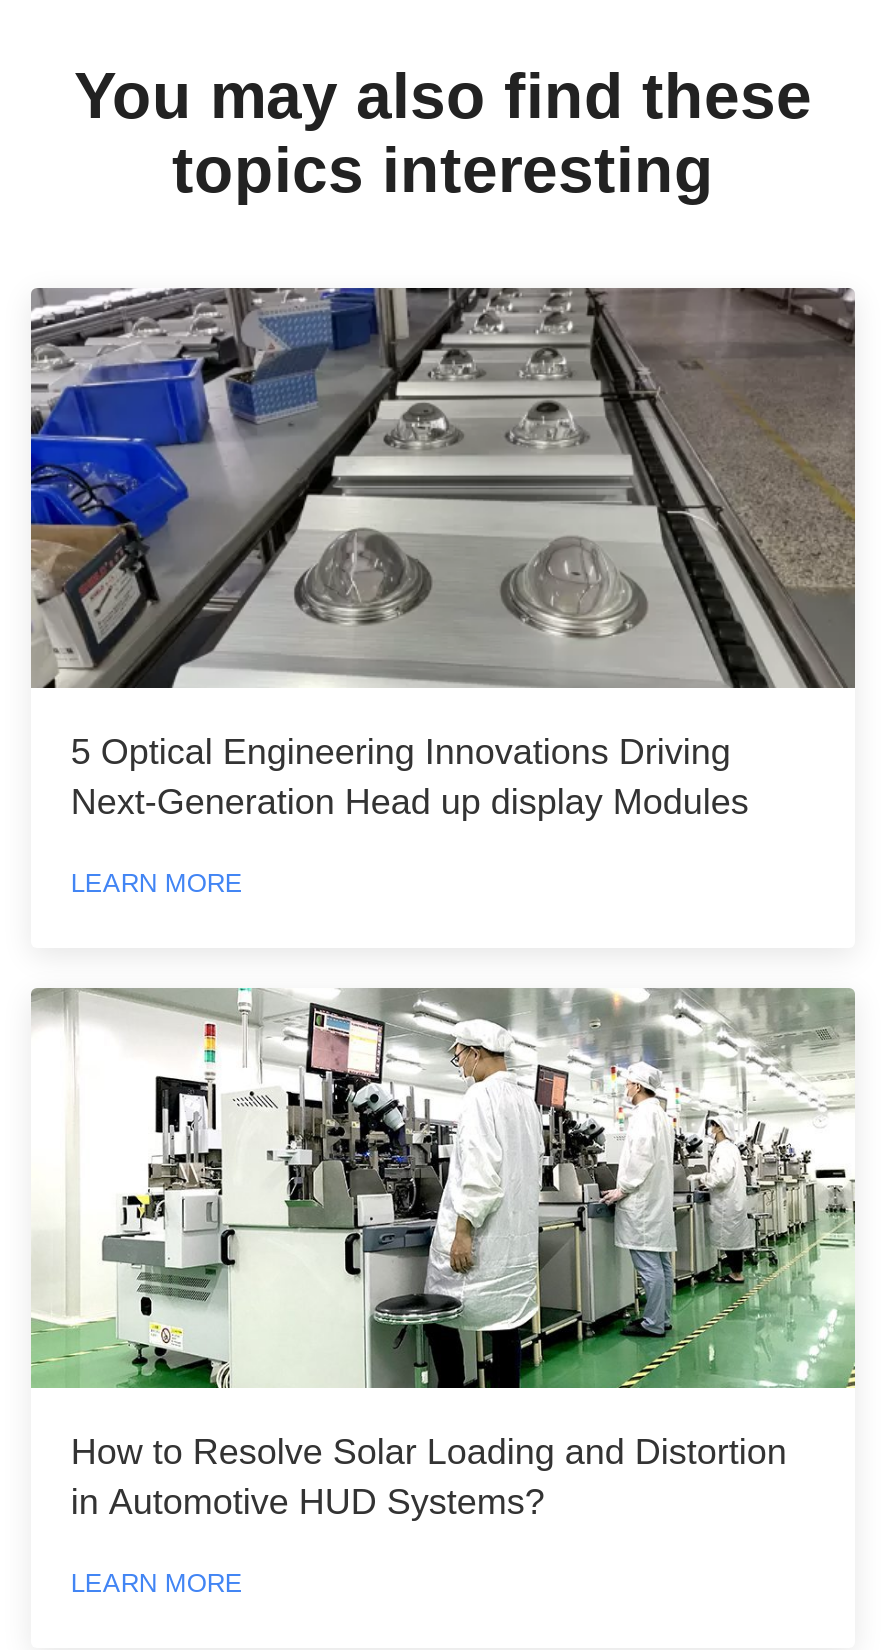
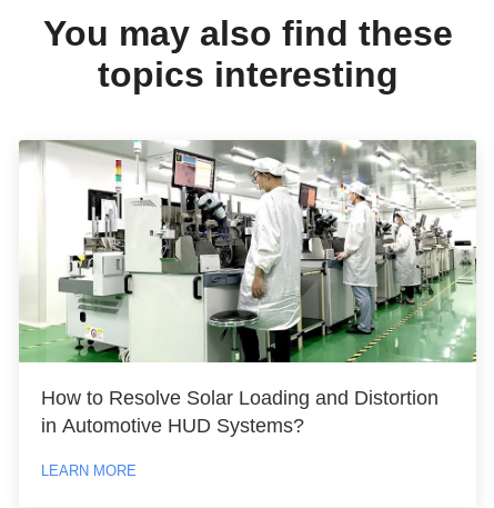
- [image]
- 5 Optical Engineering Innovations Driving
- Next-Generation Head up display Modules
- LEARN MORE
